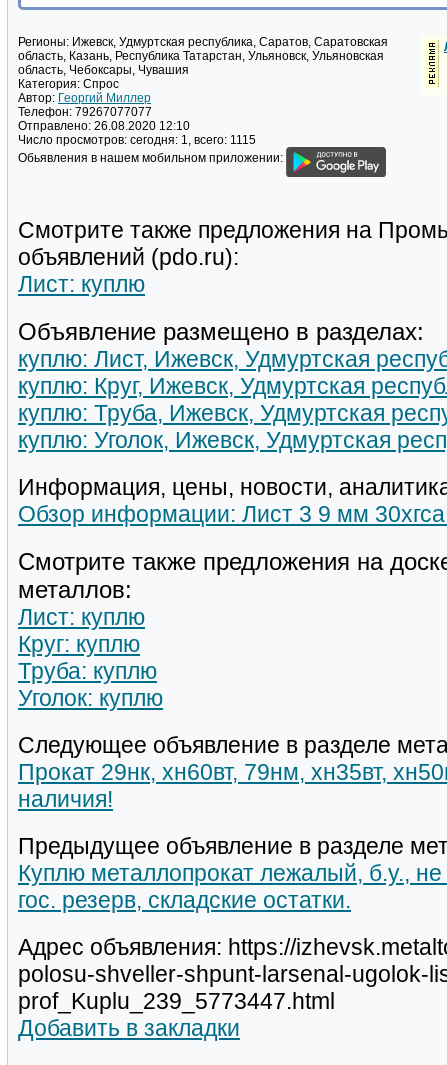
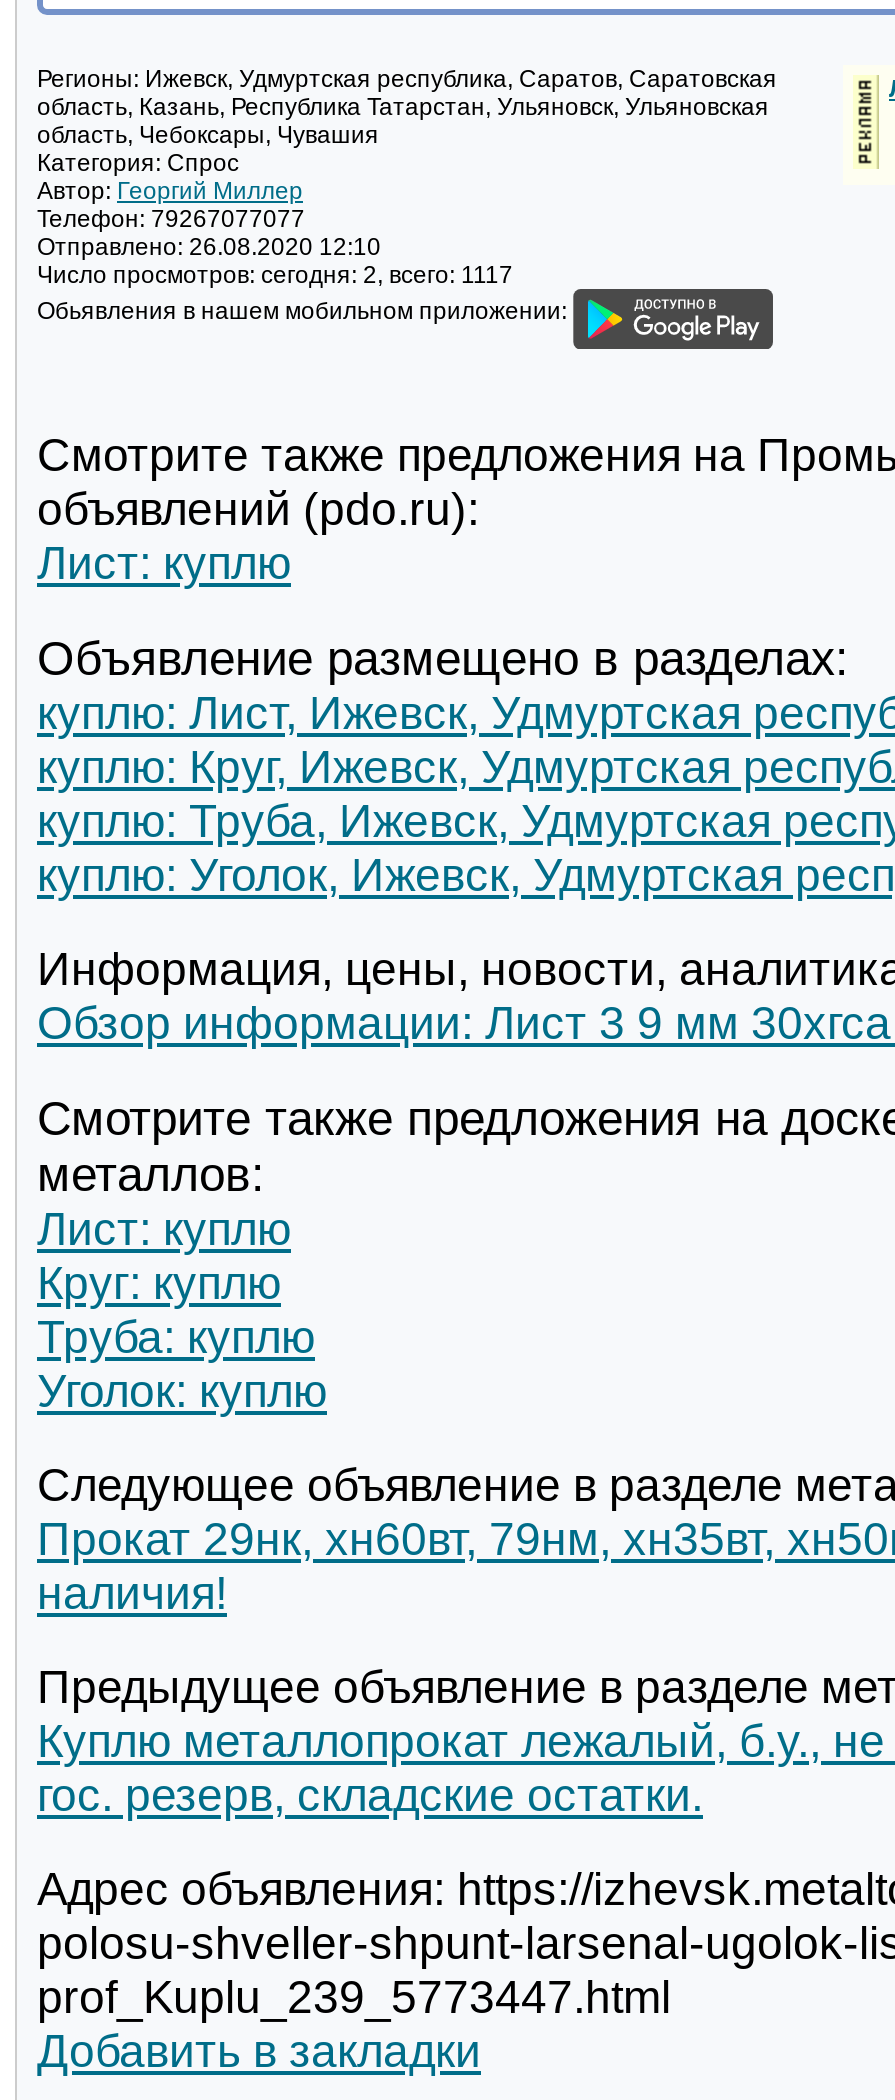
- Число просмотров: сегодня: 1, всего: 1115
+ Число просмотров: сегодня: 2, всего: 1117
